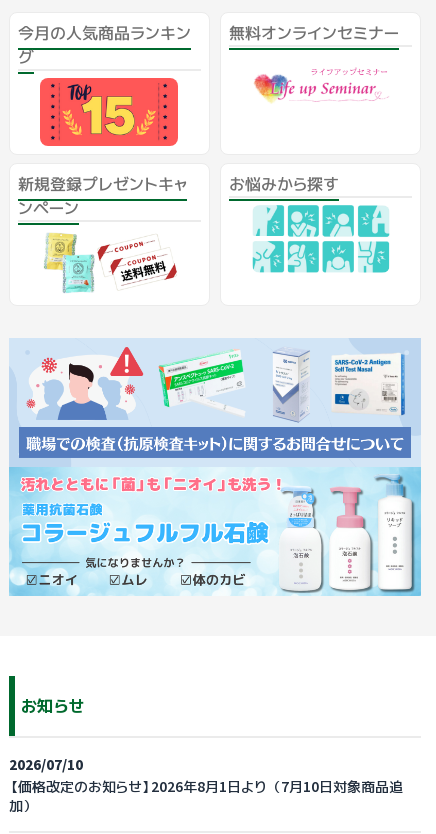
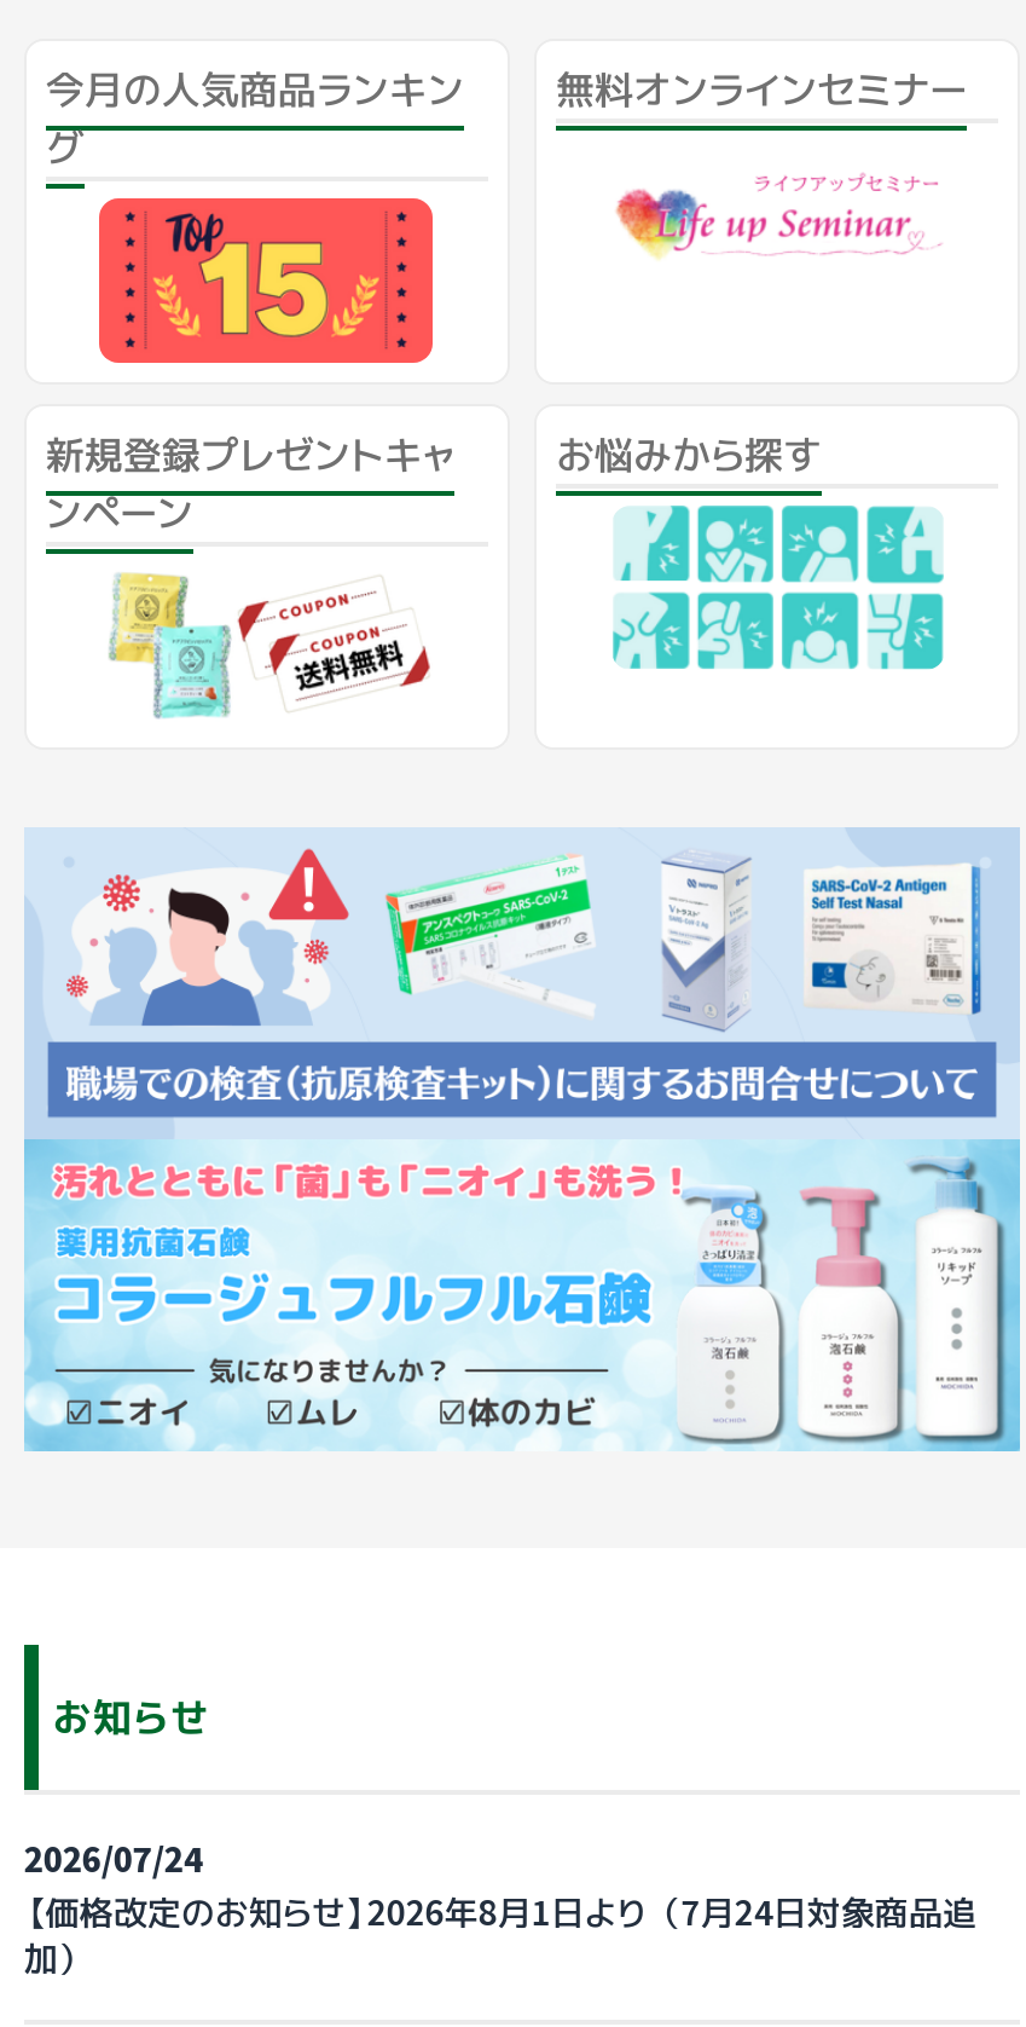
- 2026/07/10
+ 2026/07/24

- 【価格改定のお知らせ】2026年8月1日より（7月10日対象商品追
+ 【価格改定のお知らせ】2026年8月1日より（7月24日対象商品追
